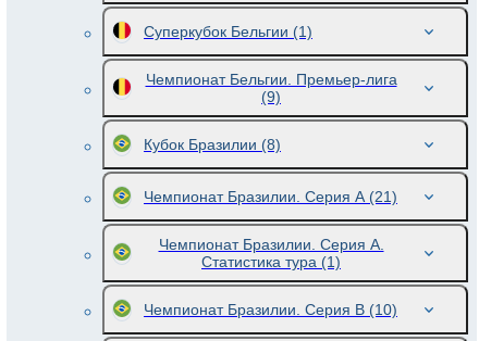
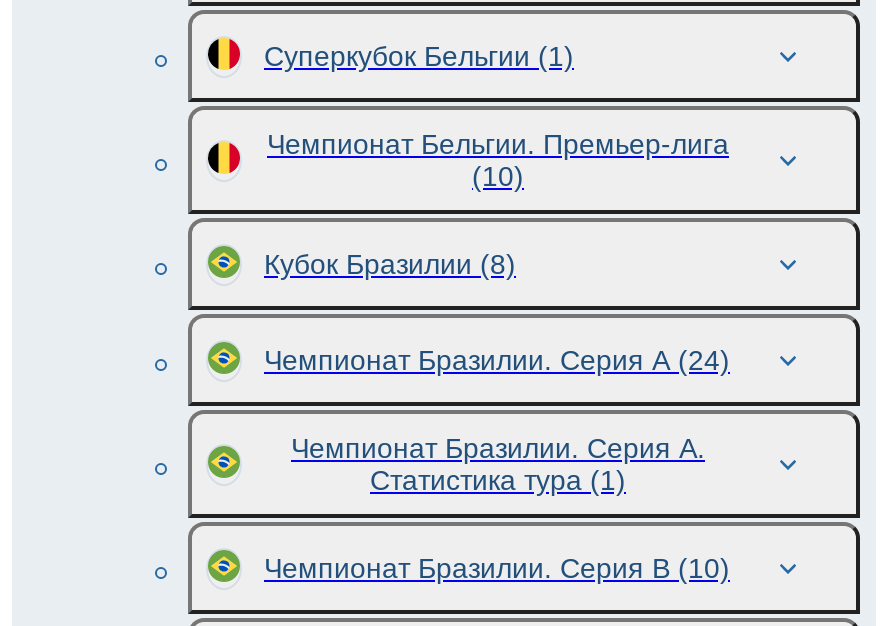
- (9)
+ (10)

- Чемпионат Бразилии. Серия A (21)
+ Чемпионат Бразилии. Серия A (24)
